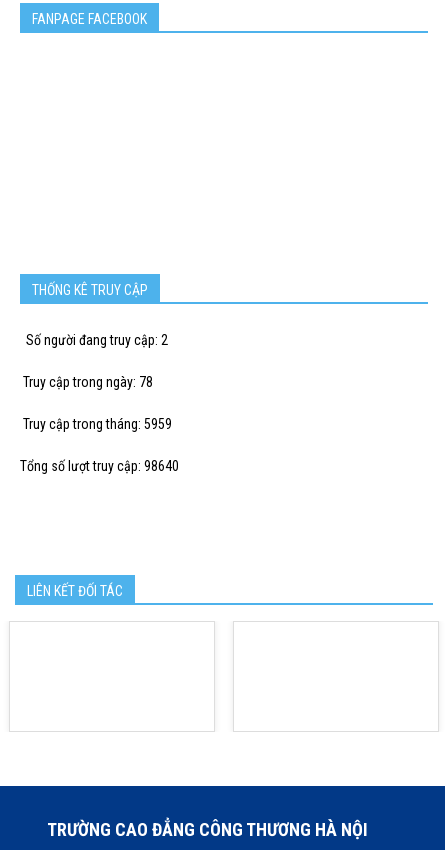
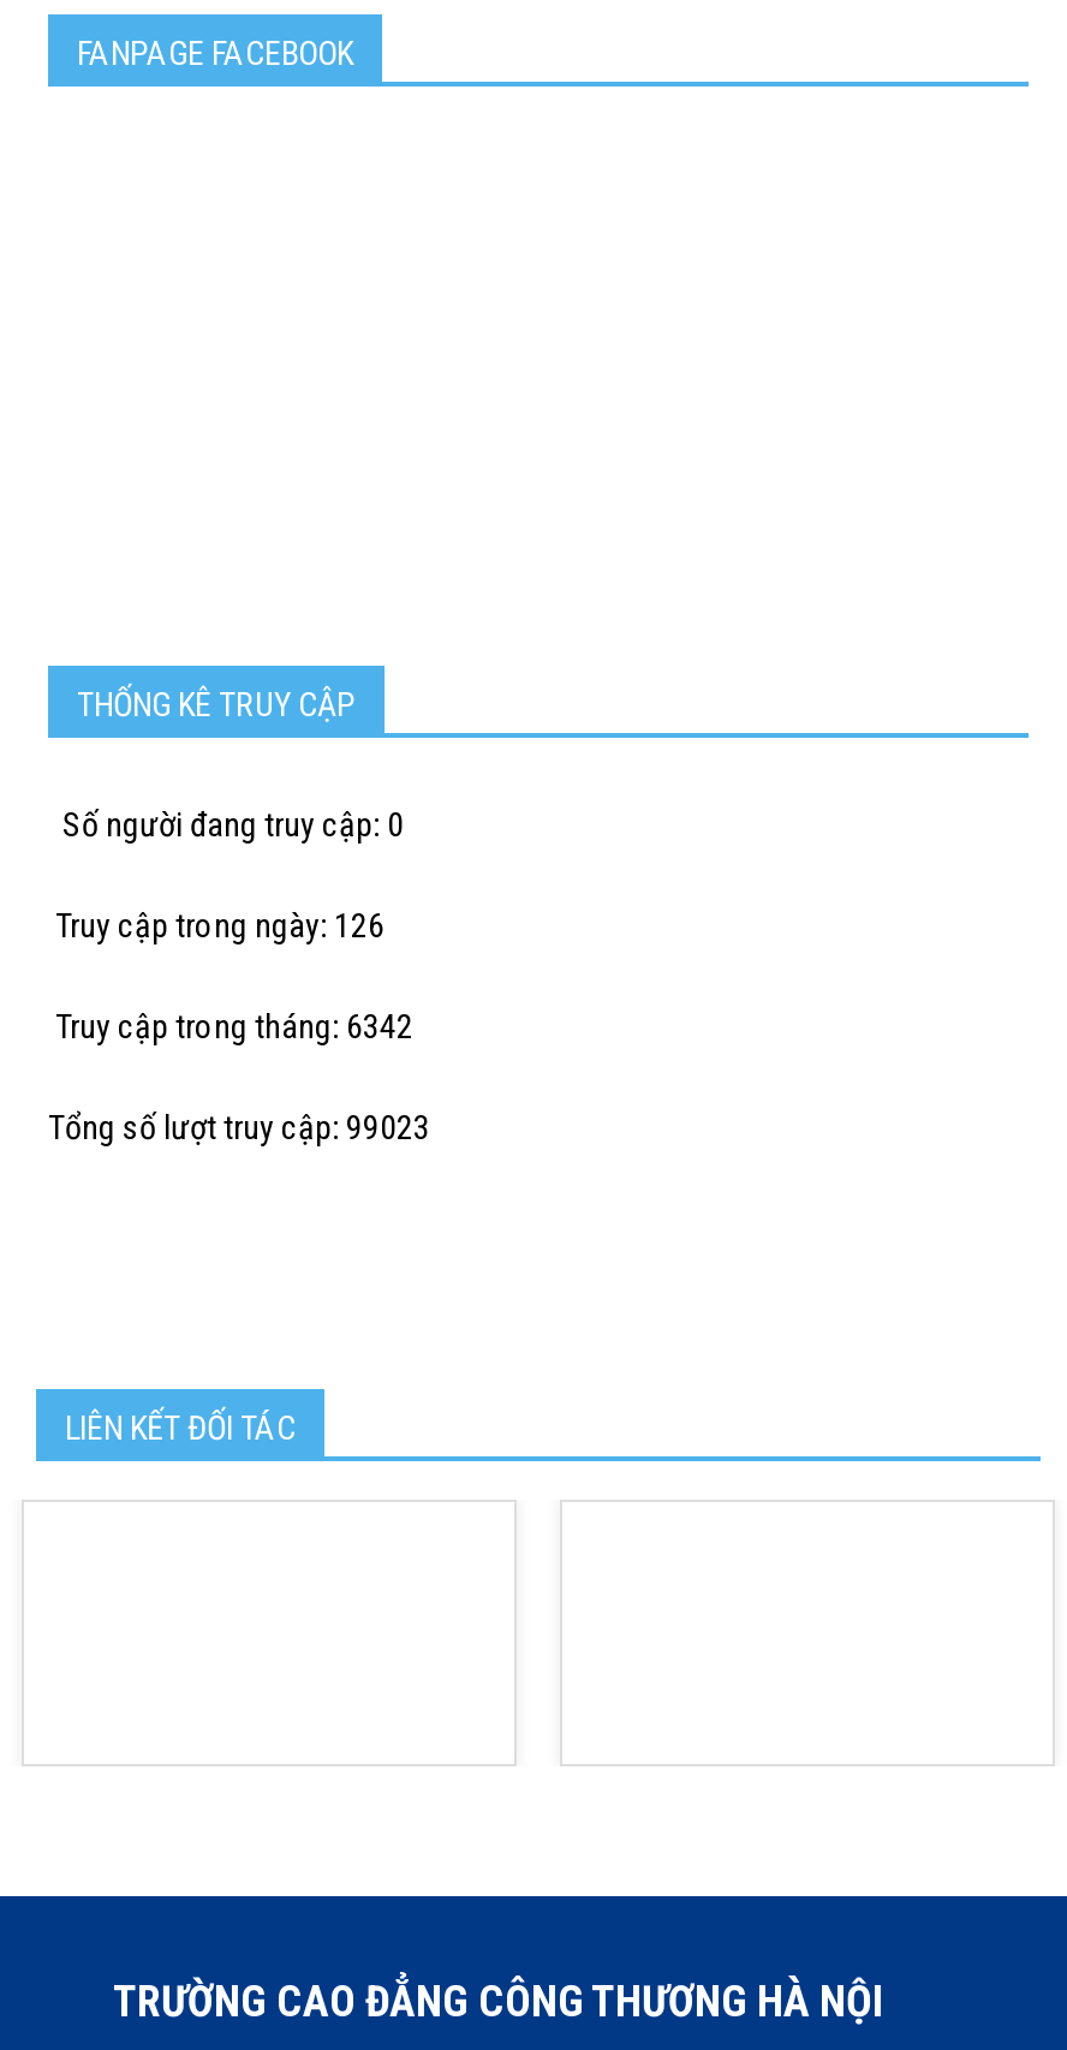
- Số người đang truy cập: 2
+ Số người đang truy cập: 0

- Truy cập trong ngày: 78
+ Truy cập trong ngày: 126

- Truy cập trong tháng: 5959
+ Truy cập trong tháng: 6342

- Tổng số lượt truy cập: 98640
+ Tổng số lượt truy cập: 99023
